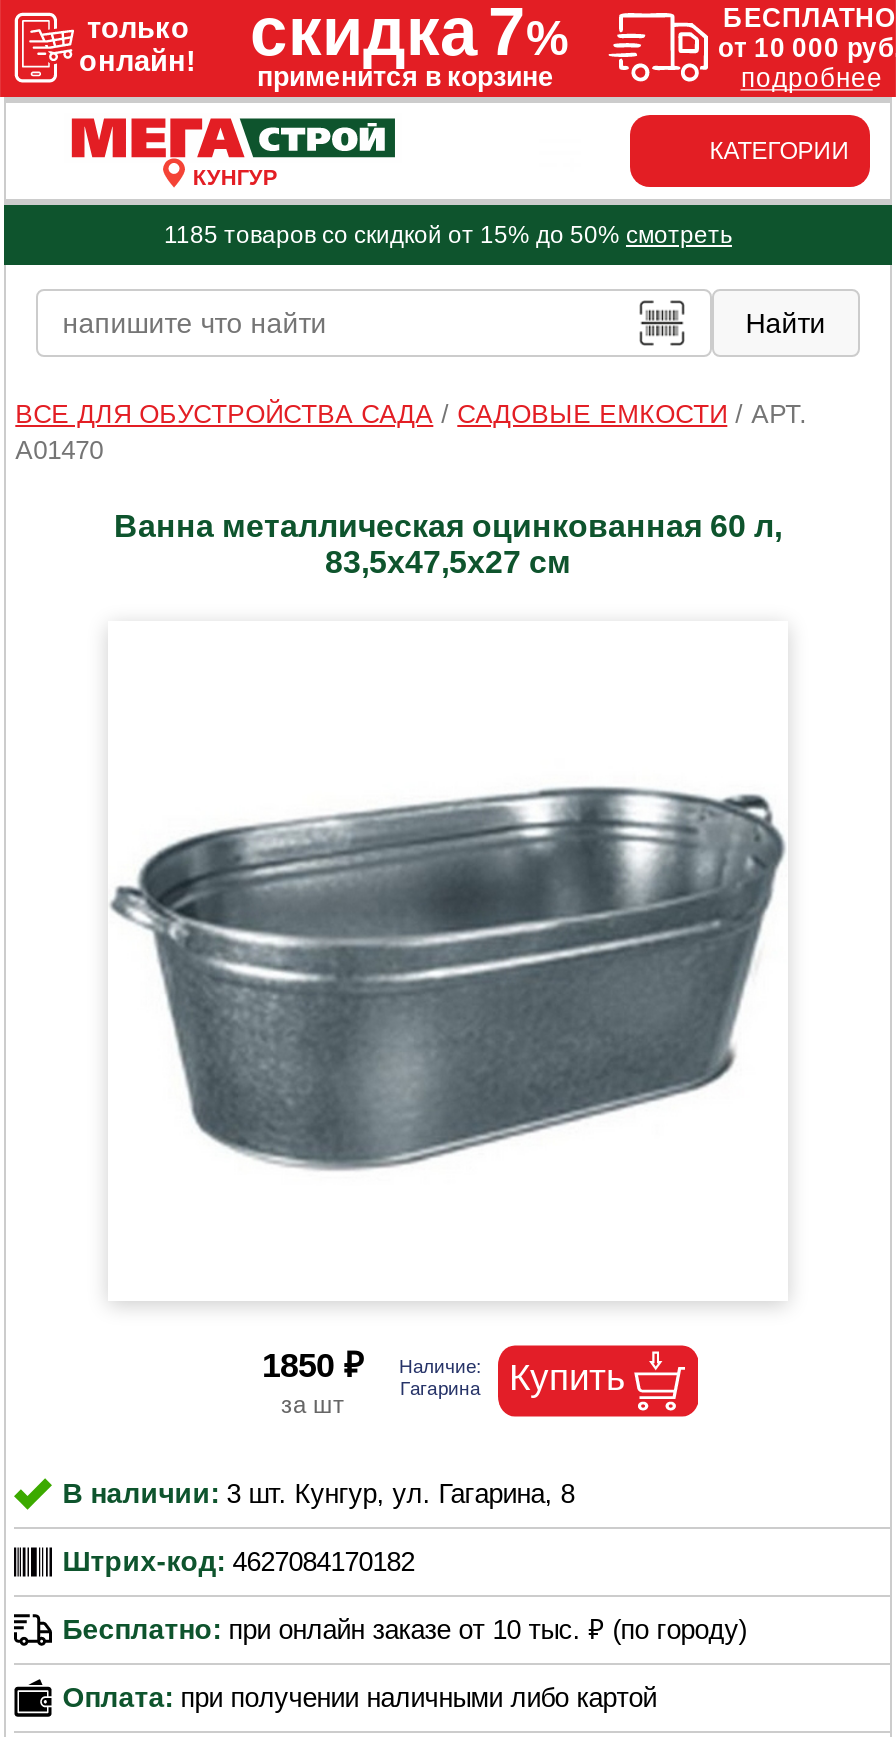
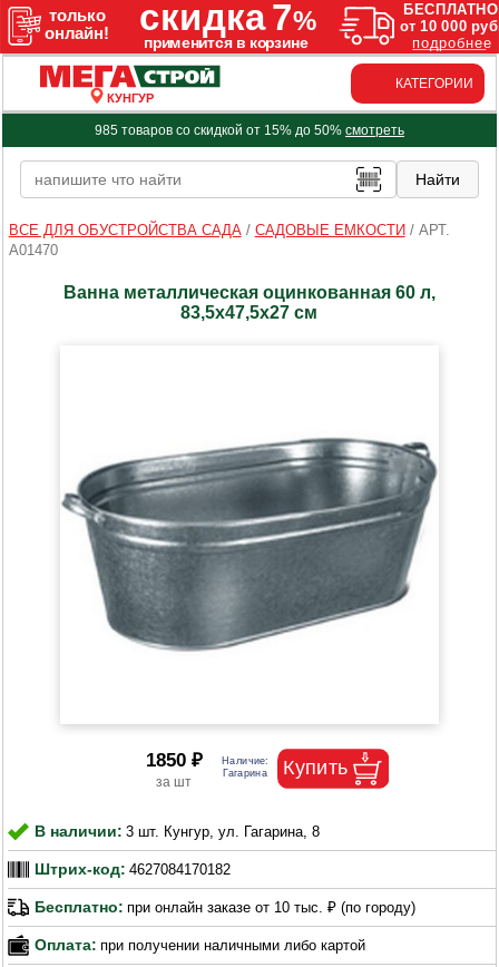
- 1185 товаров со скидкой от 15% до 50% смотреть
+ 985 товаров со скидкой от 15% до 50% смотреть
